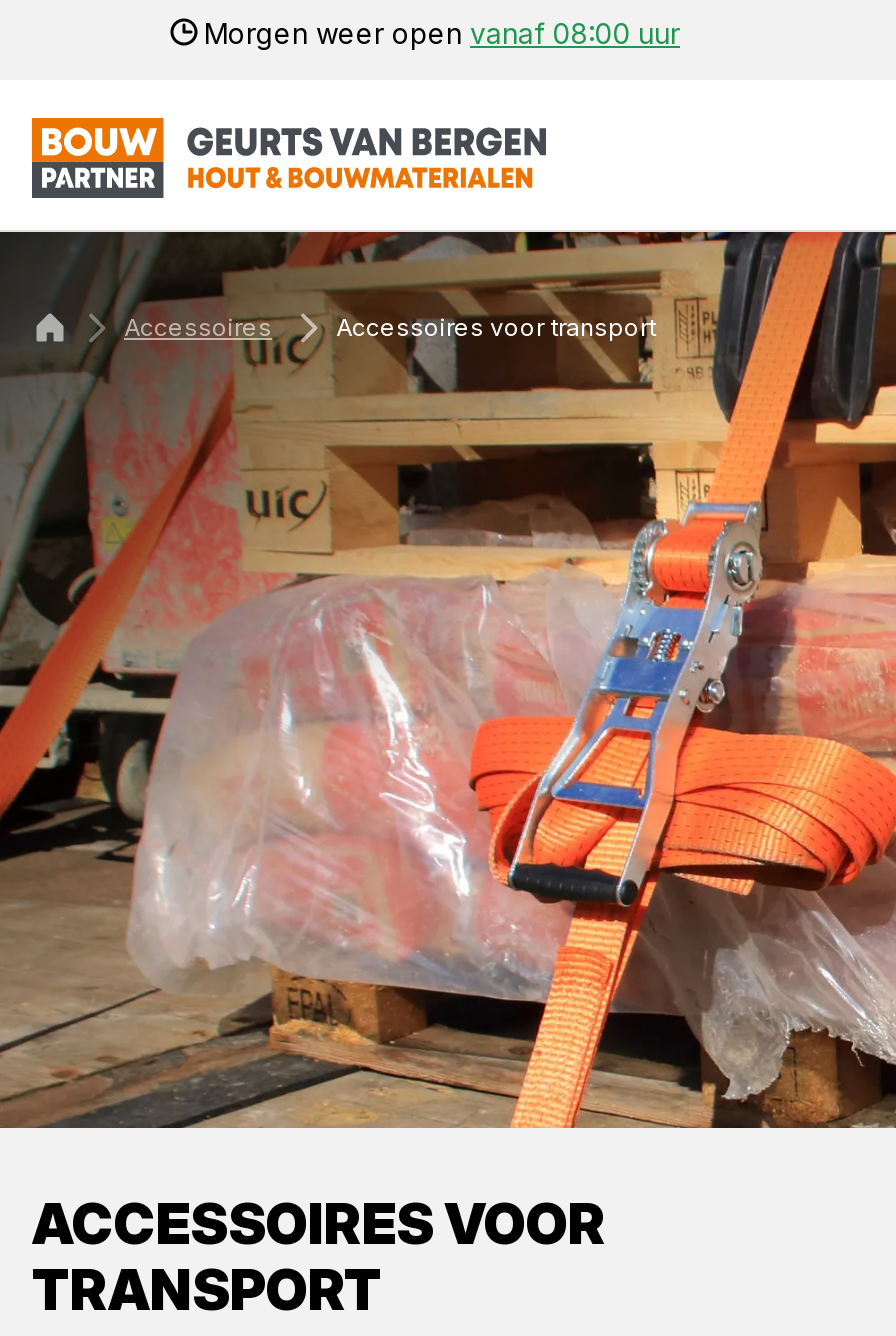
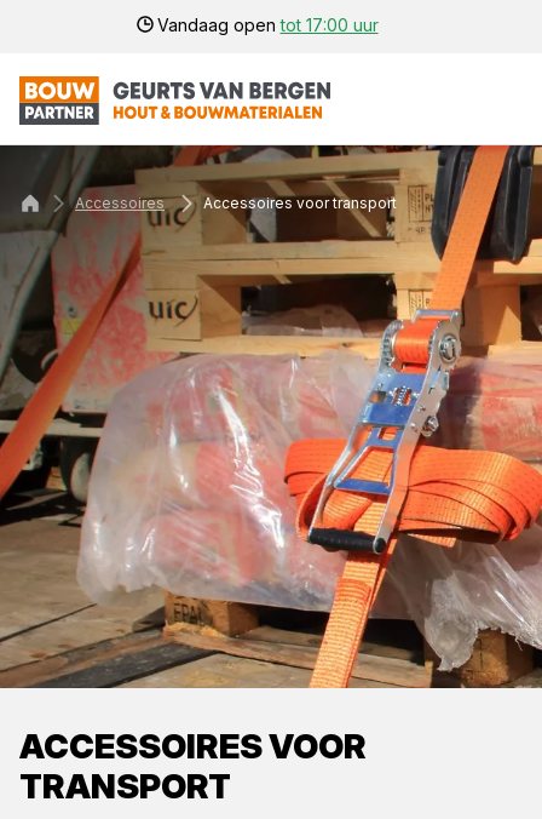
- Morgen weer open vanaf 08:00 uur
+ Vandaag open tot 17:00 uur
